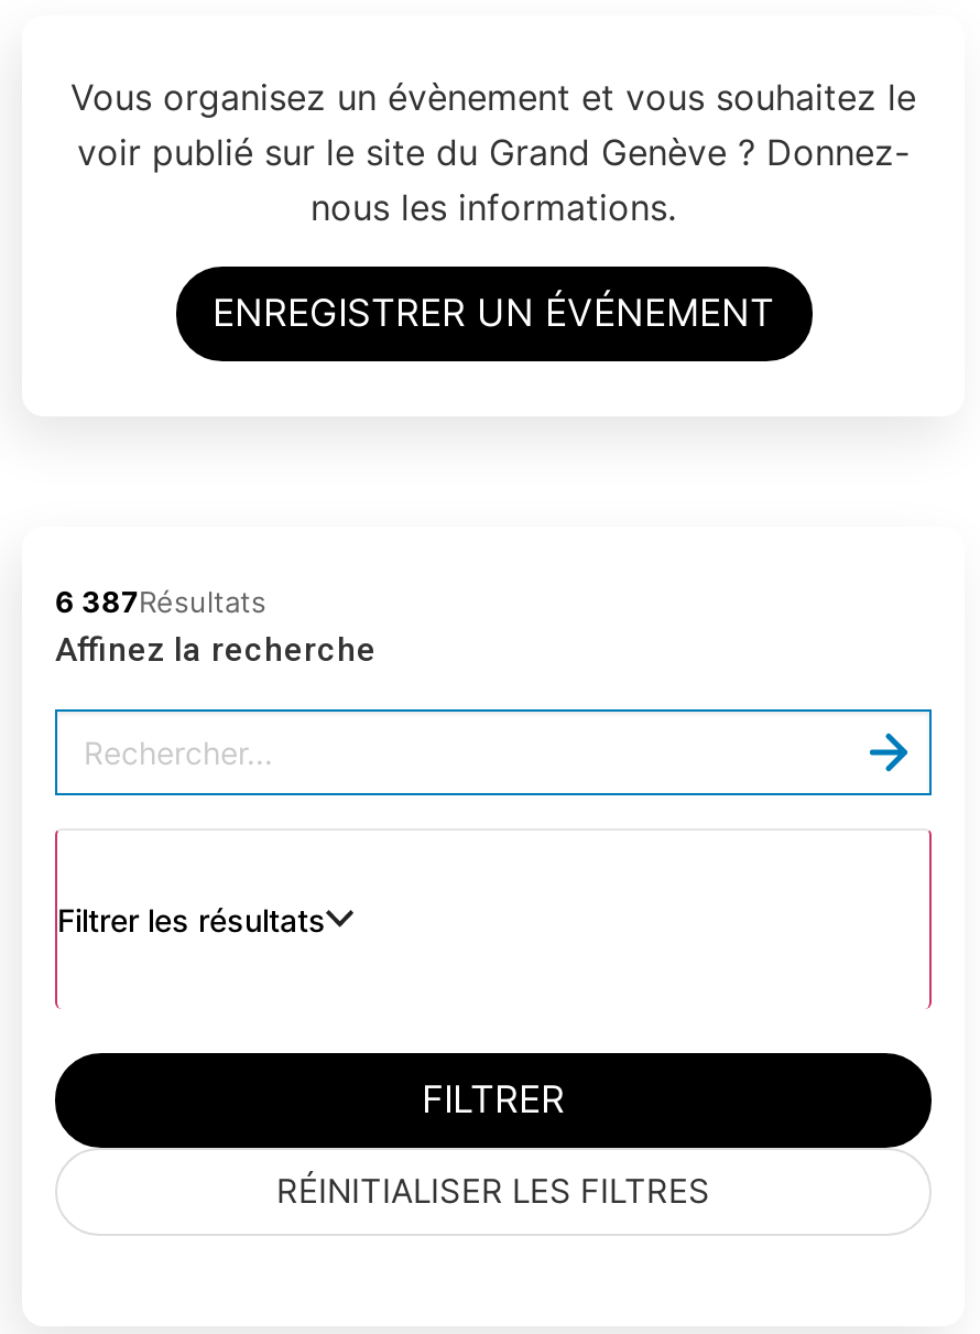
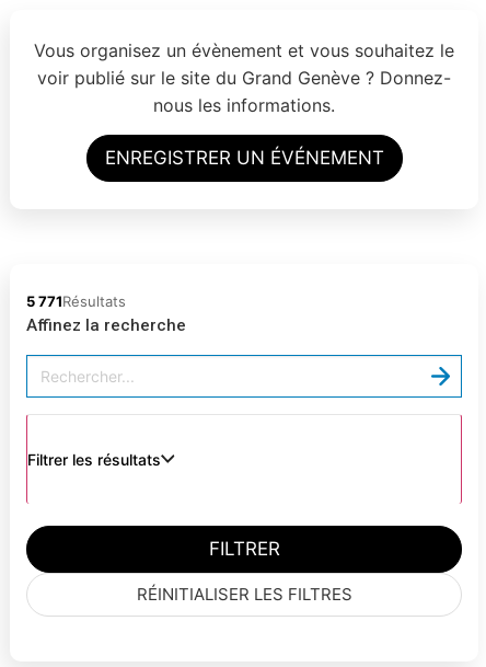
- 6 387Résultats
+ 5 771Résultats
